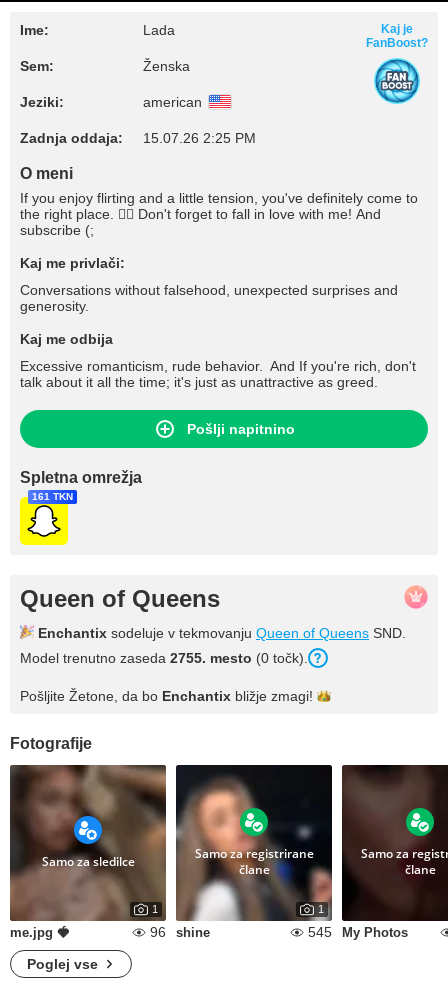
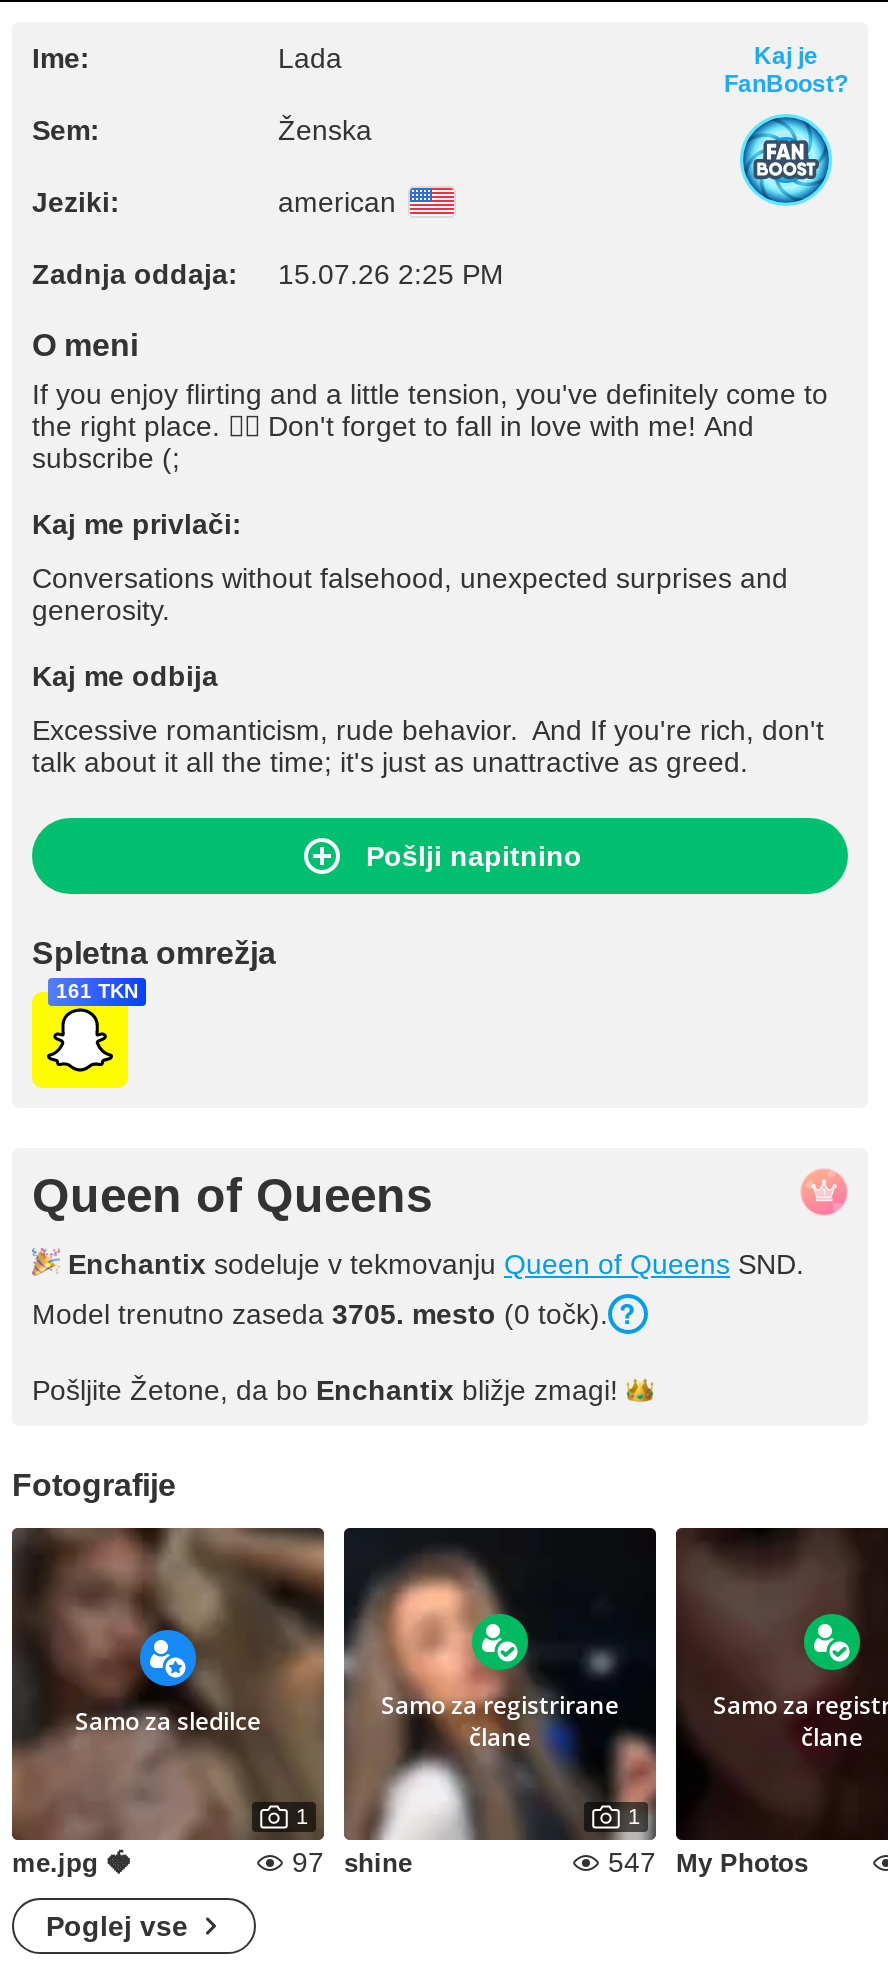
- Model trenutno zaseda 2755. mesto (0 točk).
+ Model trenutno zaseda 3705. mesto (0 točk).

- 96 shine
+ 97 shine

- 545 My Photos
+ 547 My Photos
